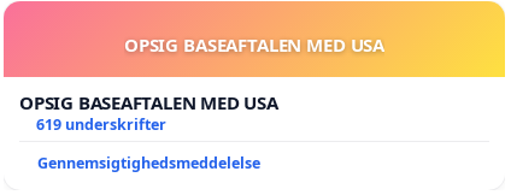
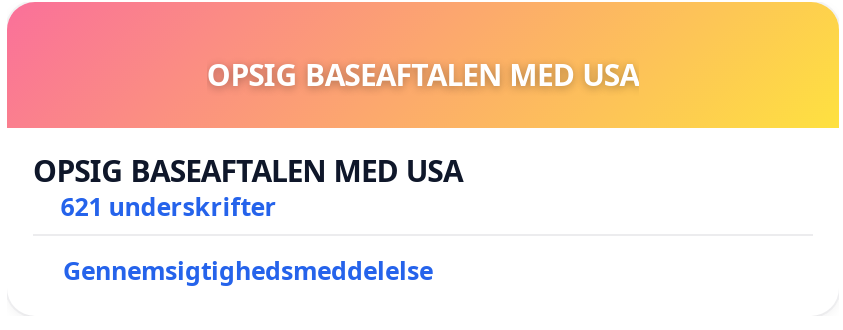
- 619 underskrifter
+ 621 underskrifter
